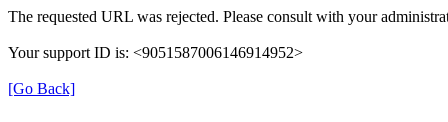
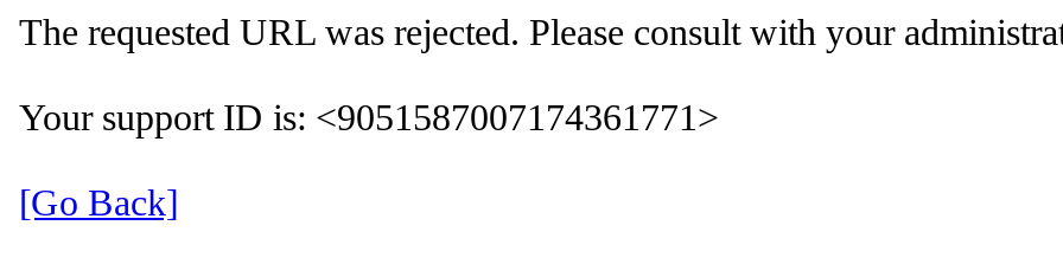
- Your support ID is: <9051587006146914952>
+ Your support ID is: <9051587007174361771>
